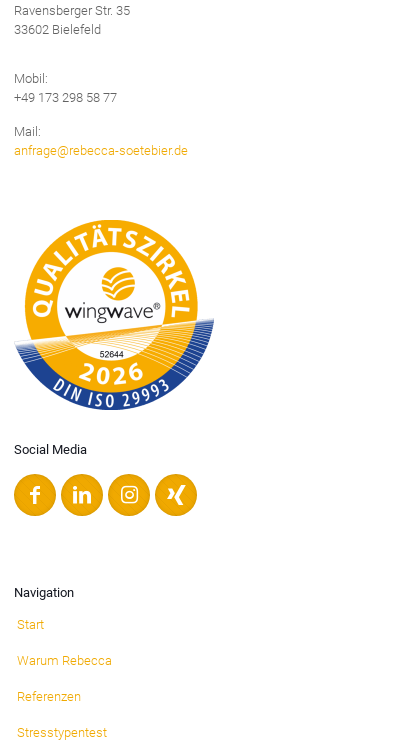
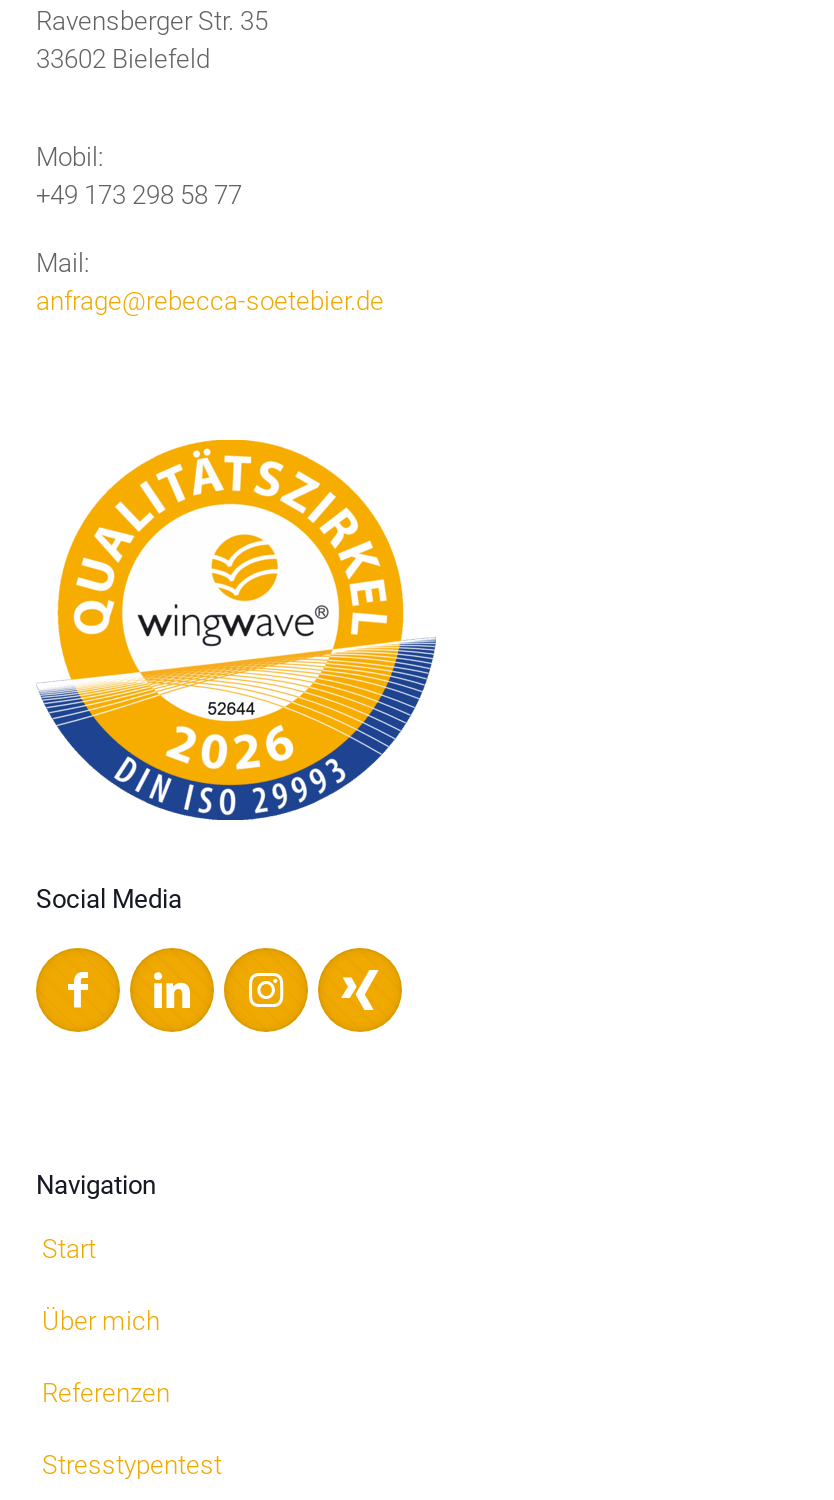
- Warum Rebecca
+ Über mich
